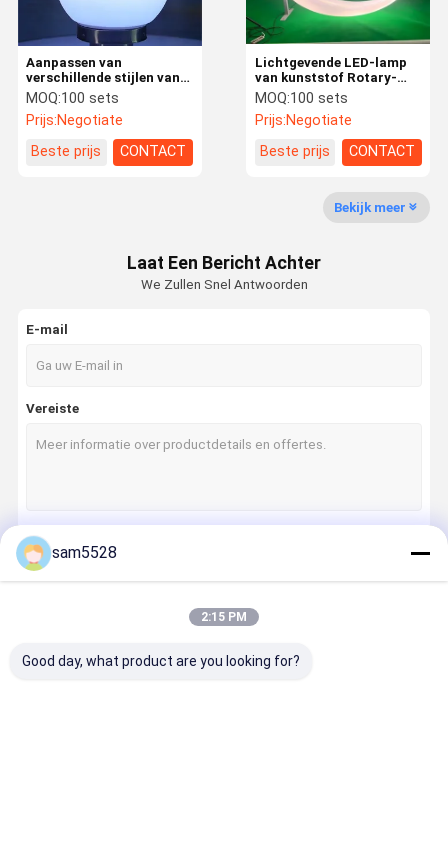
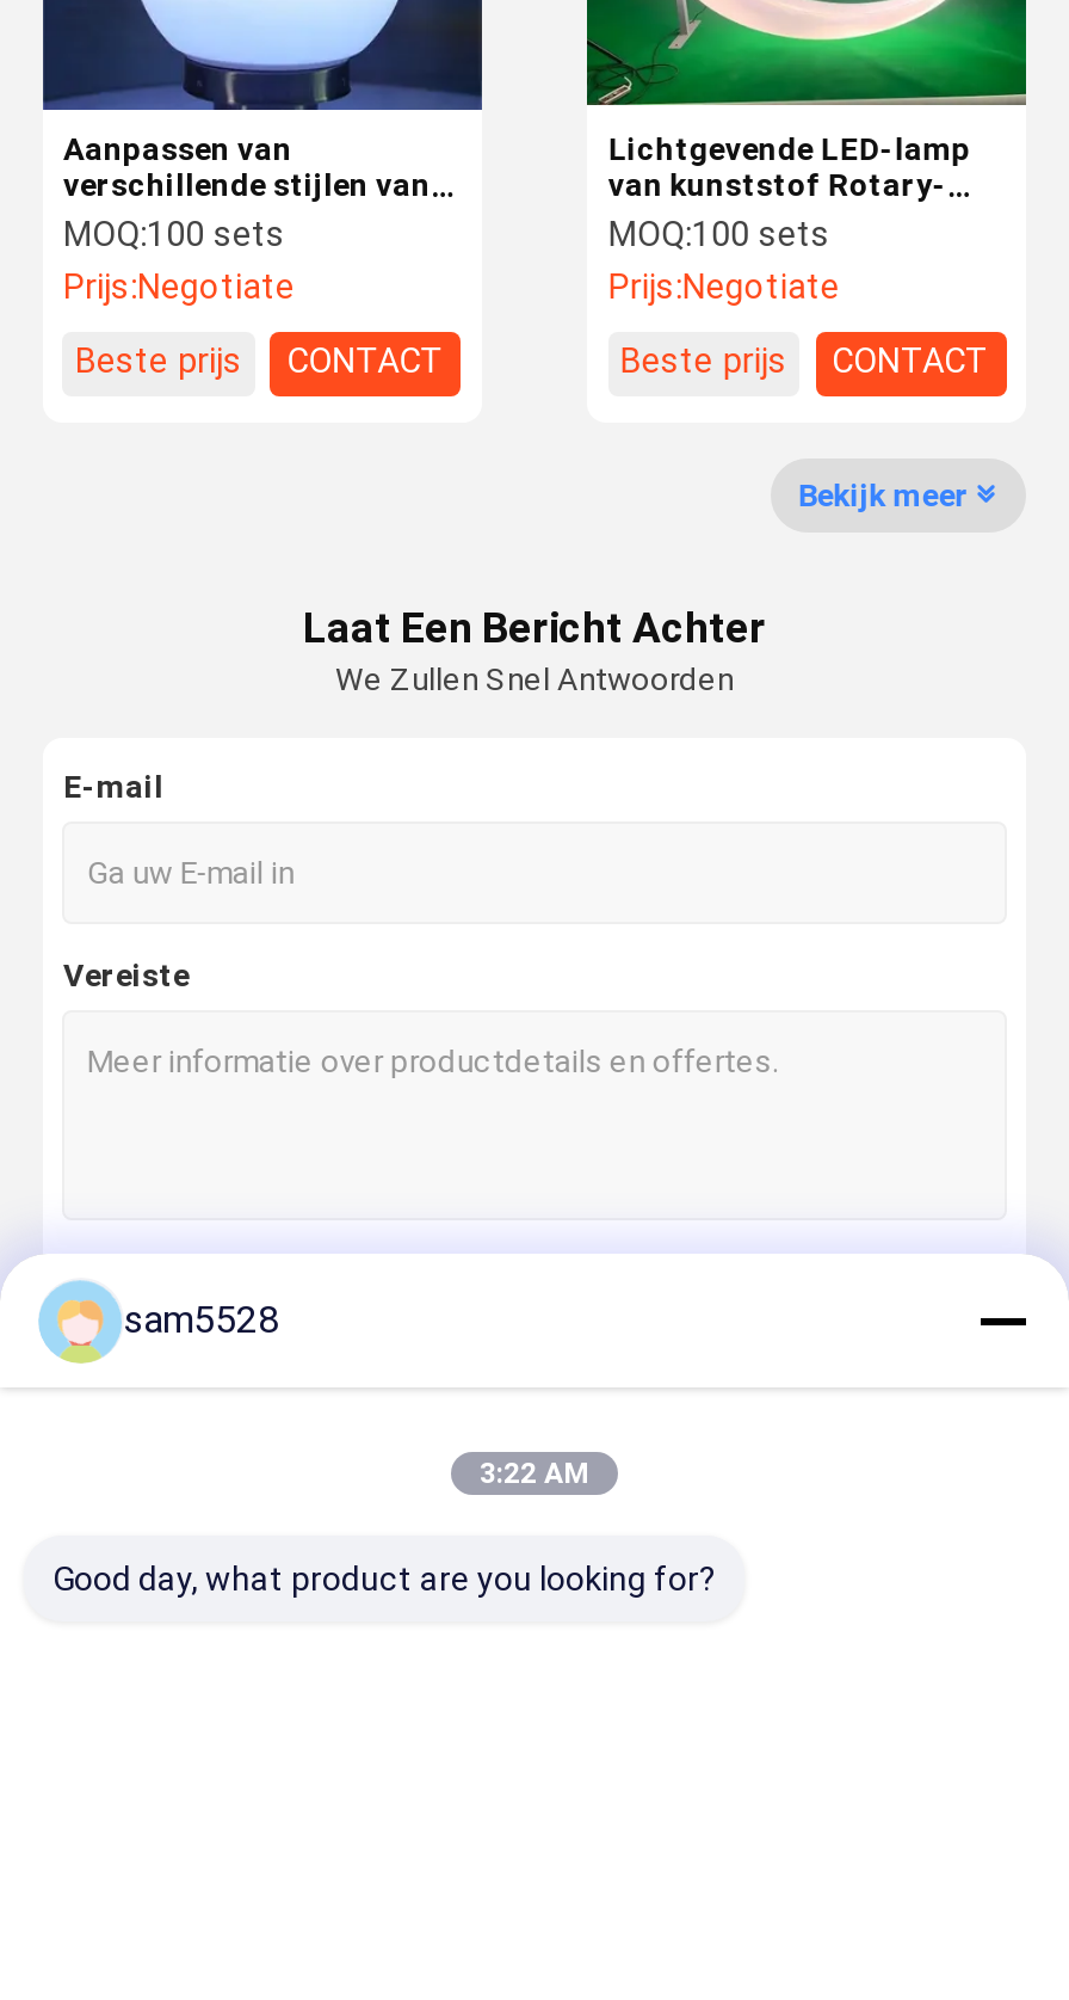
- 2:15 PM
+ 3:22 AM
